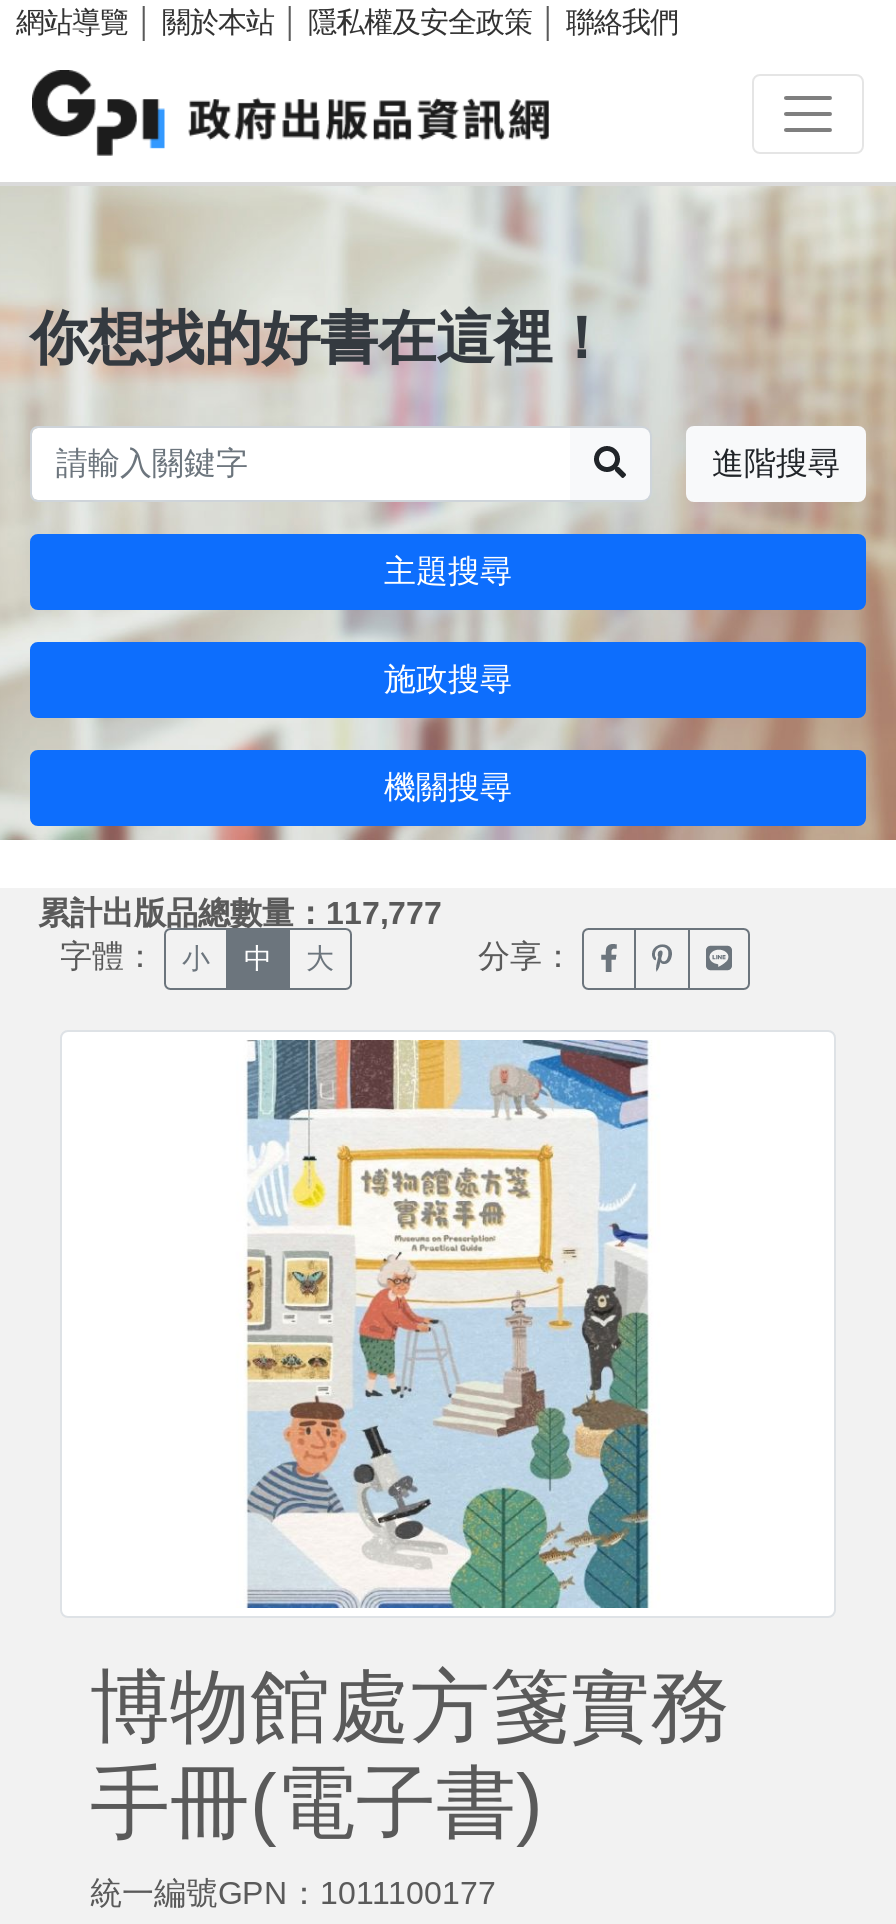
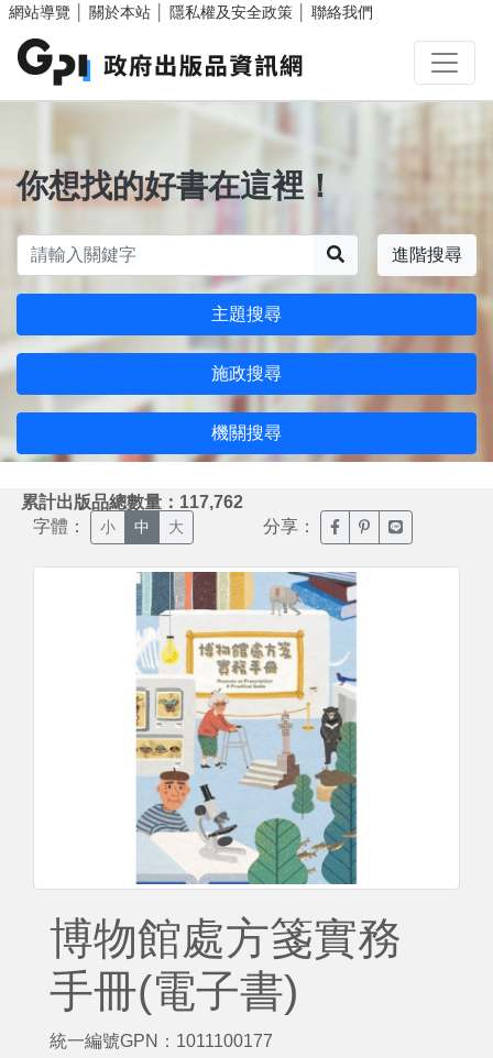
- 累計出版品總數量：117,777
+ 累計出版品總數量：117,762
